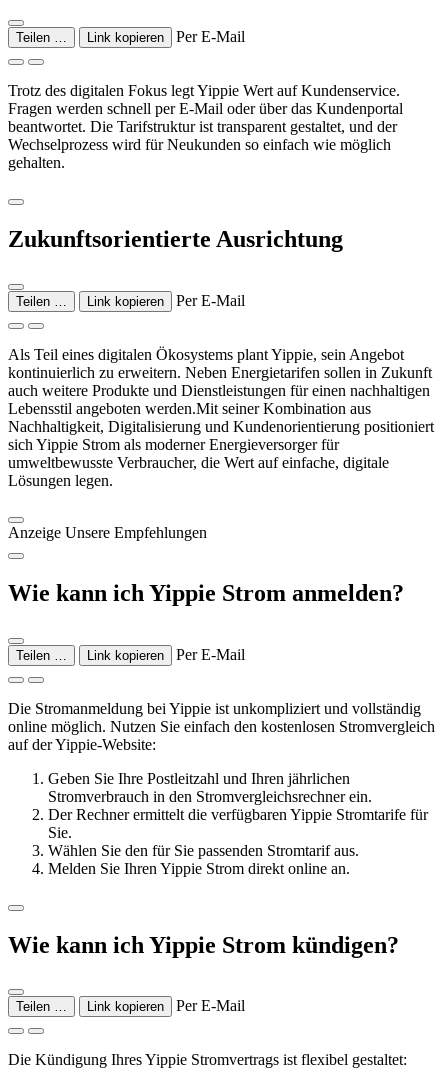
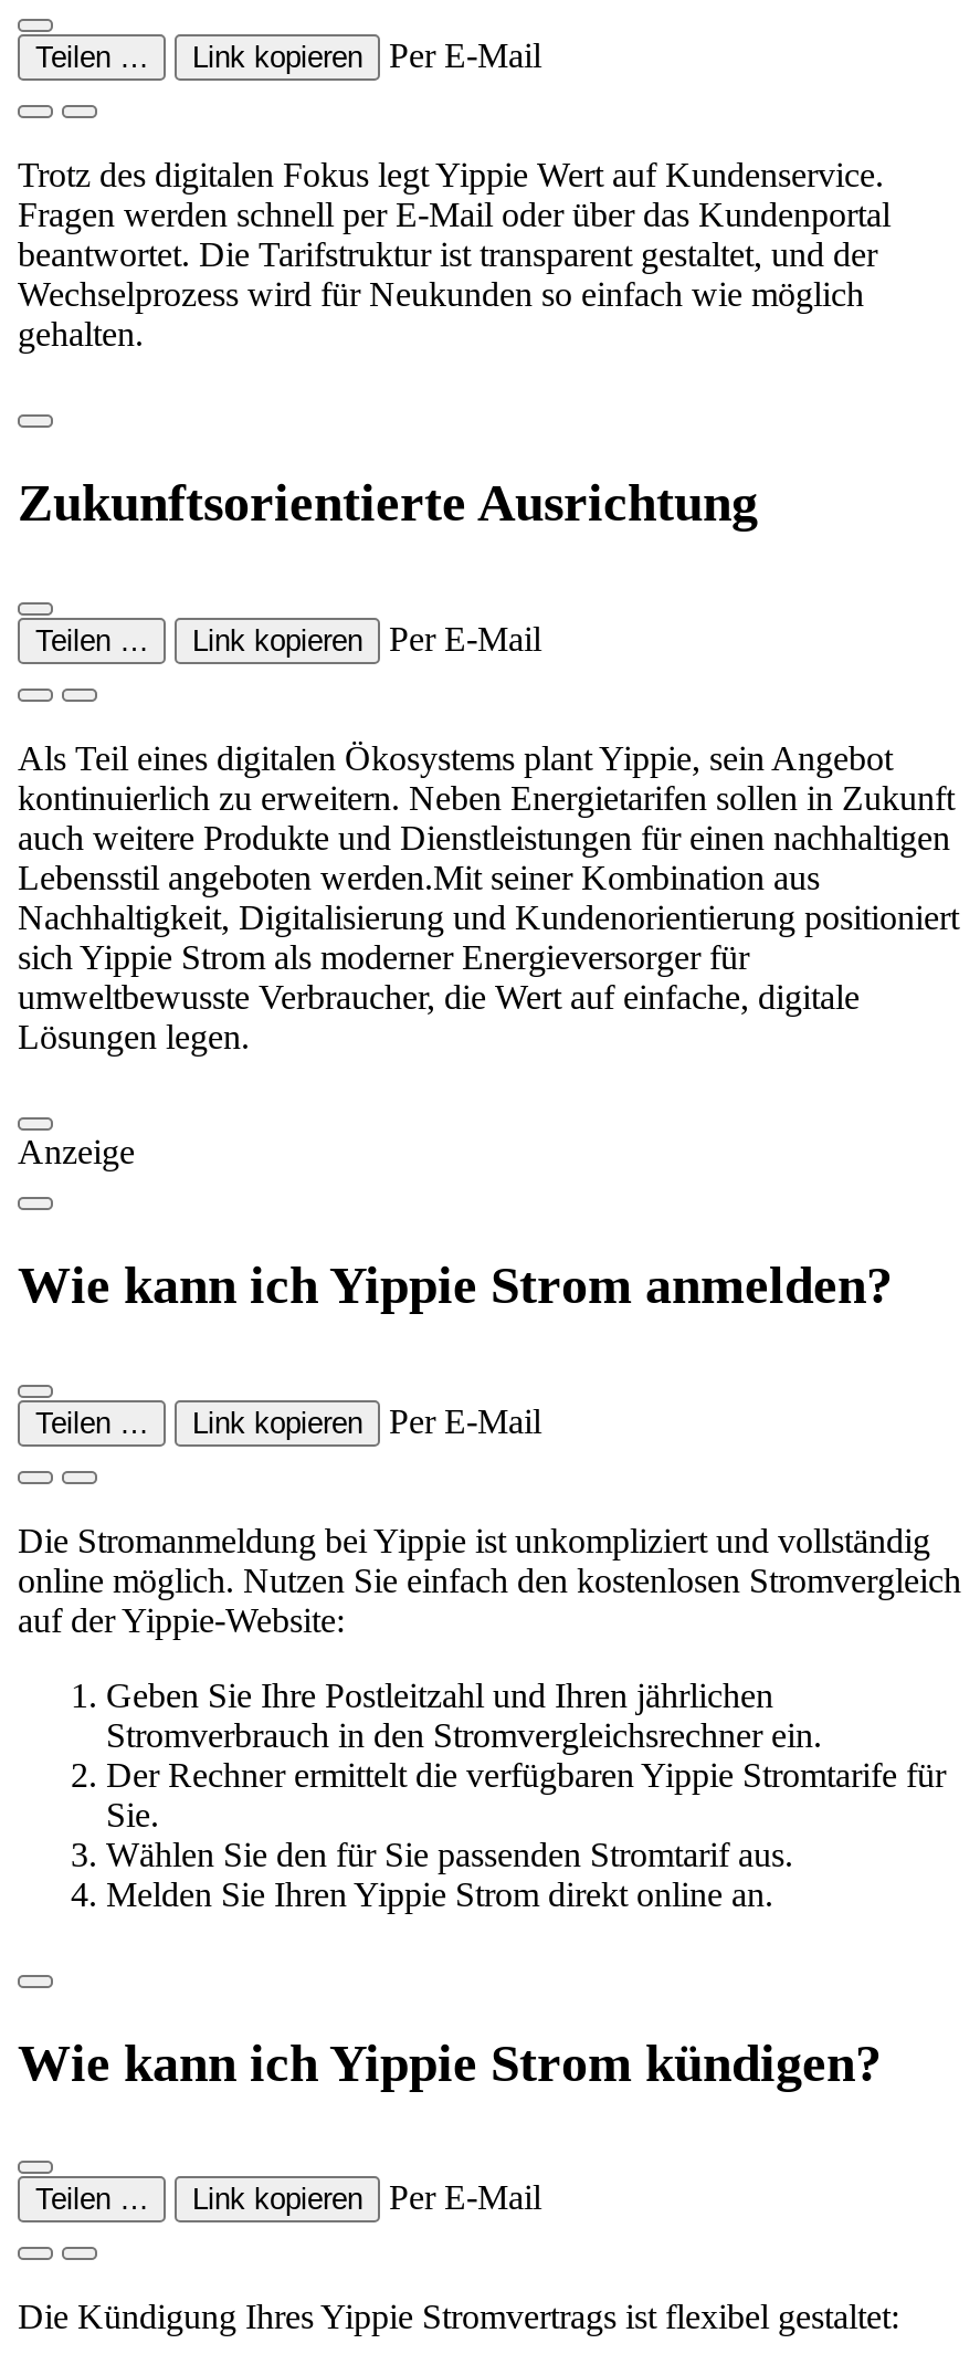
- Anzeige Unsere Empfehlungen
+ Anzeige
